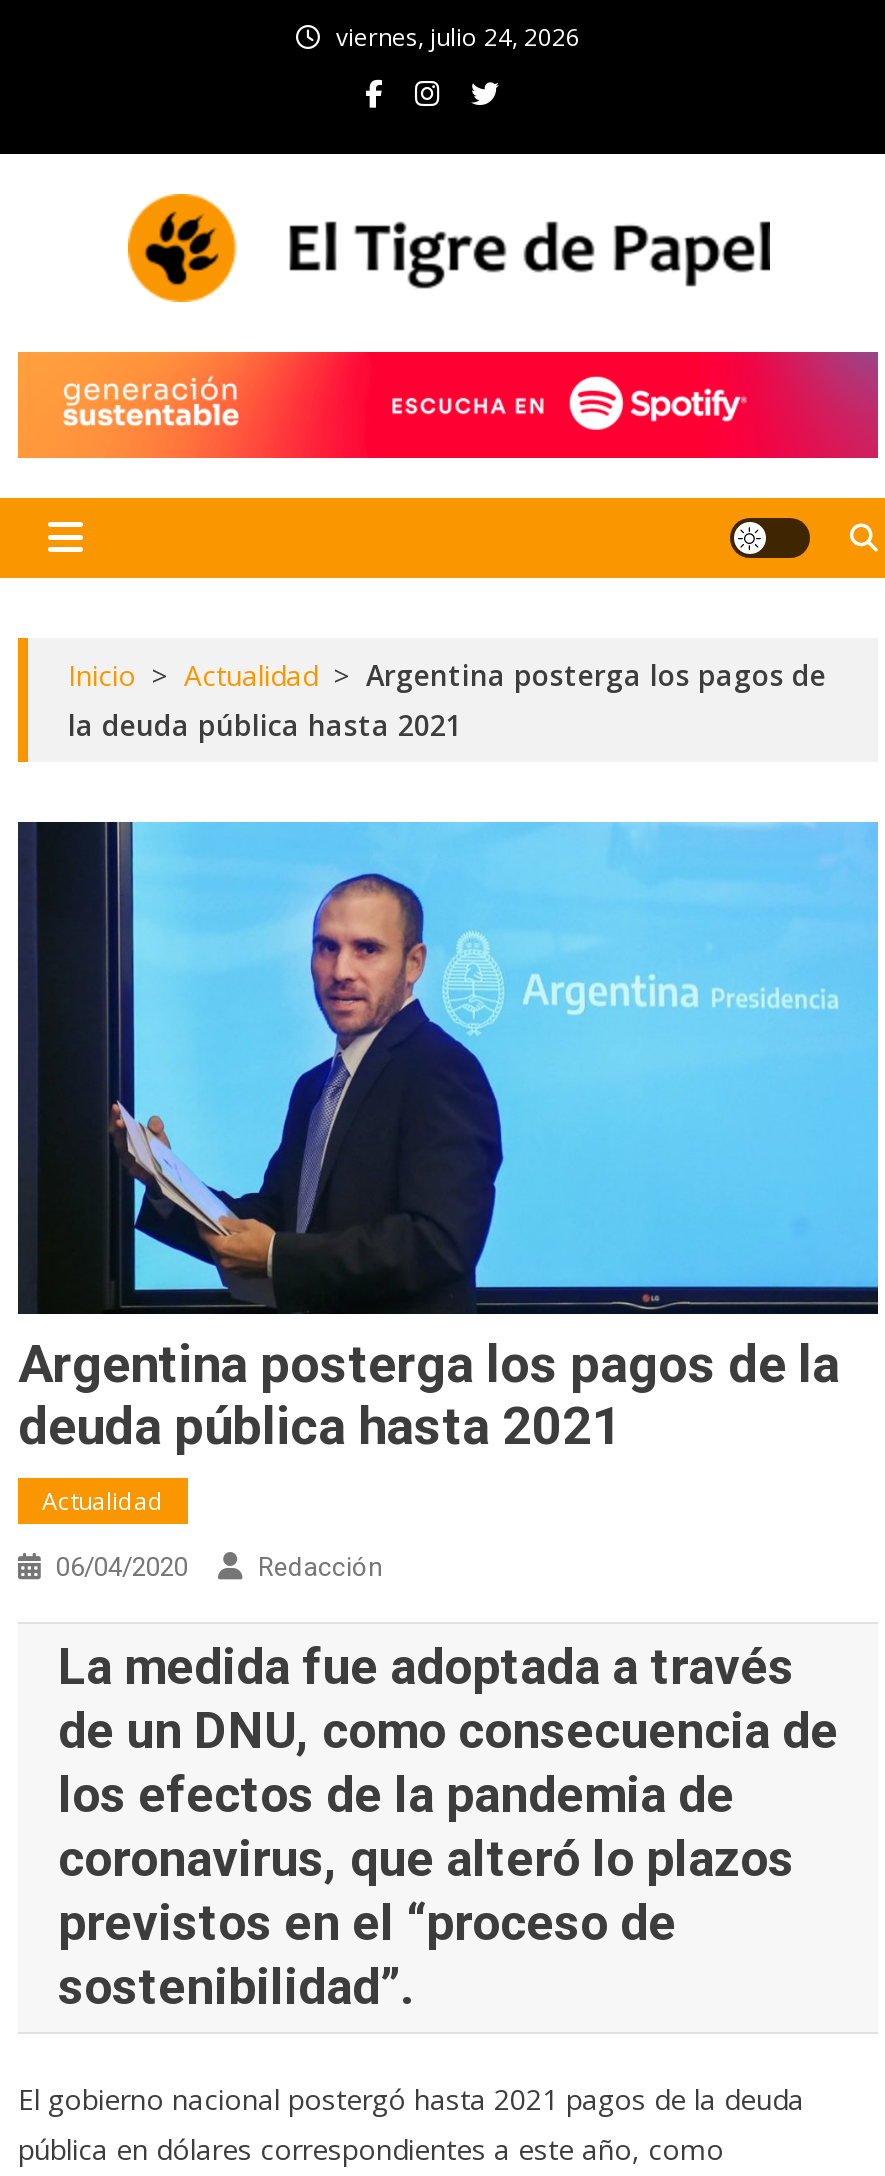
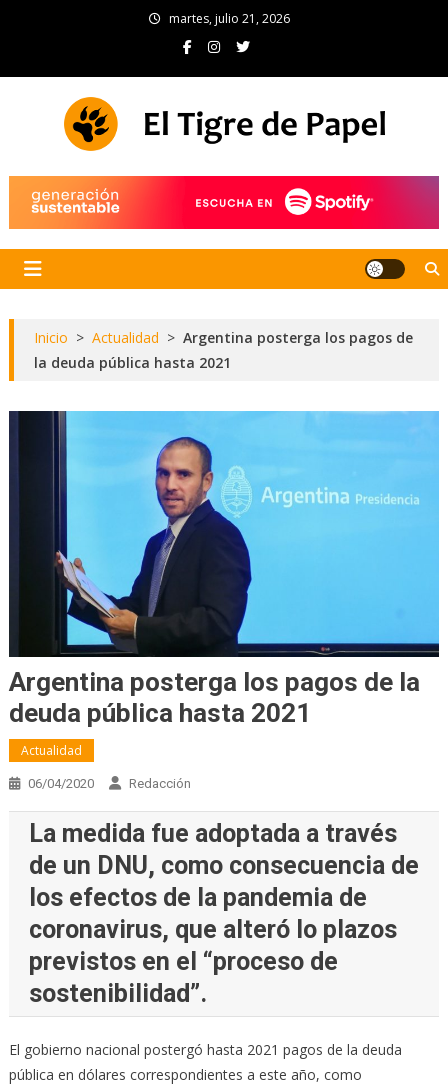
- viernes, julio 24, 2026
+ martes, julio 21, 2026
